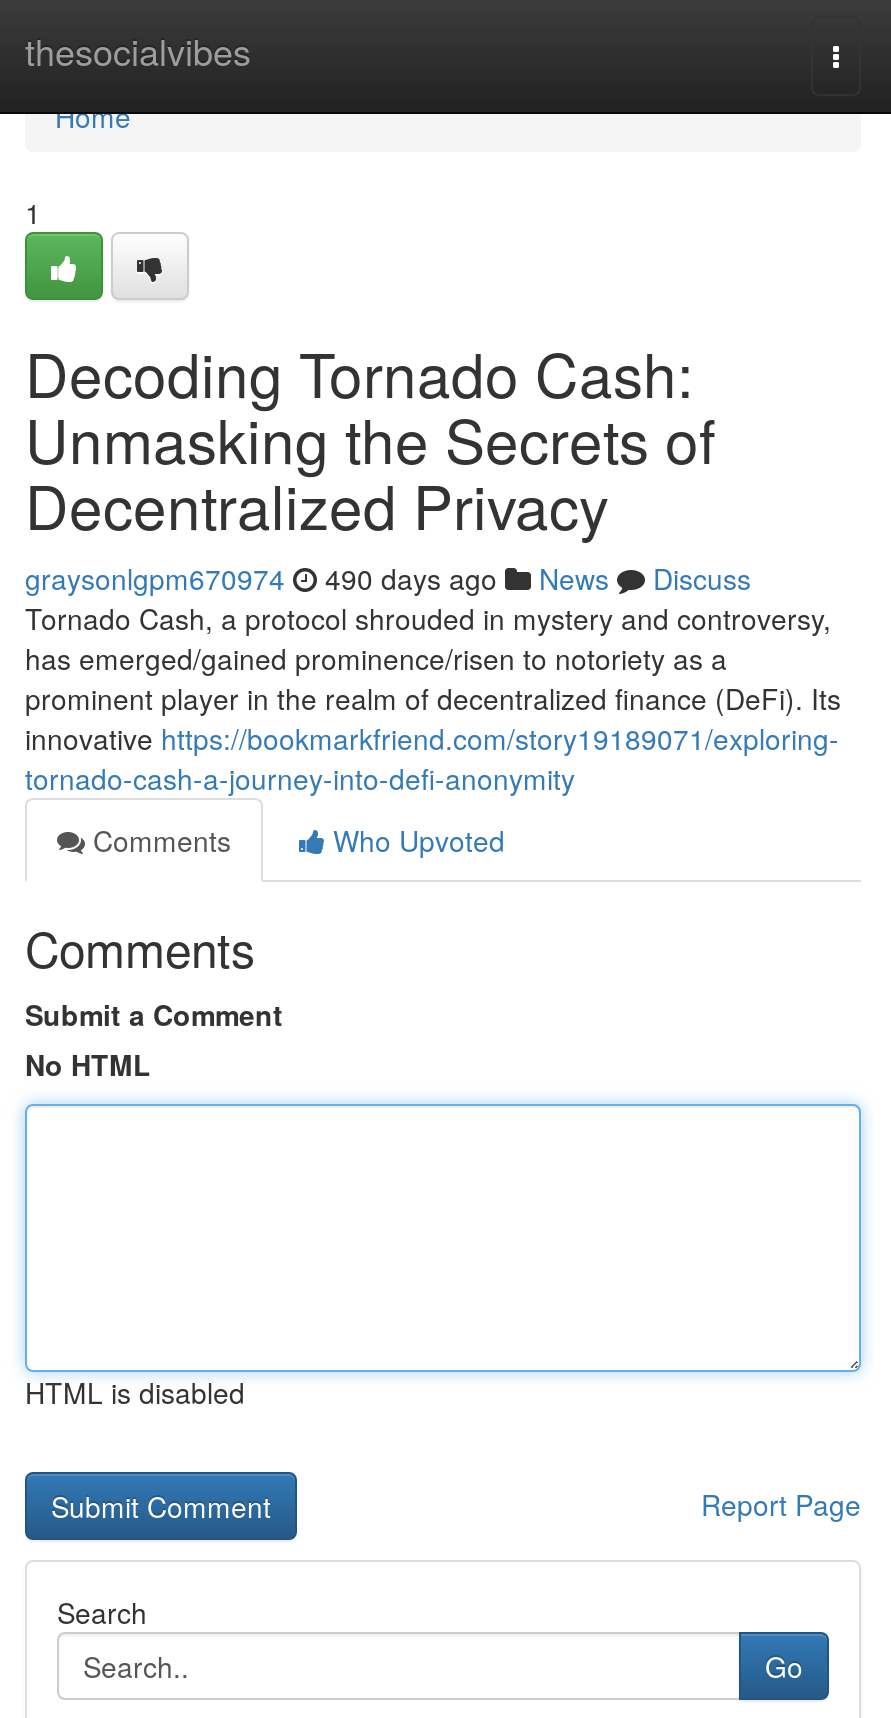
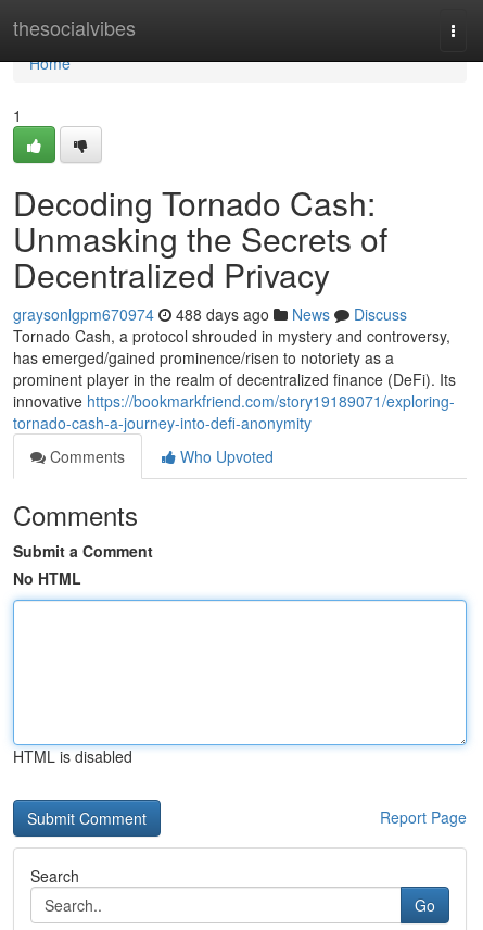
- graysonlgpm670974 490 days ago News Discuss
+ graysonlgpm670974 488 days ago News Discuss
